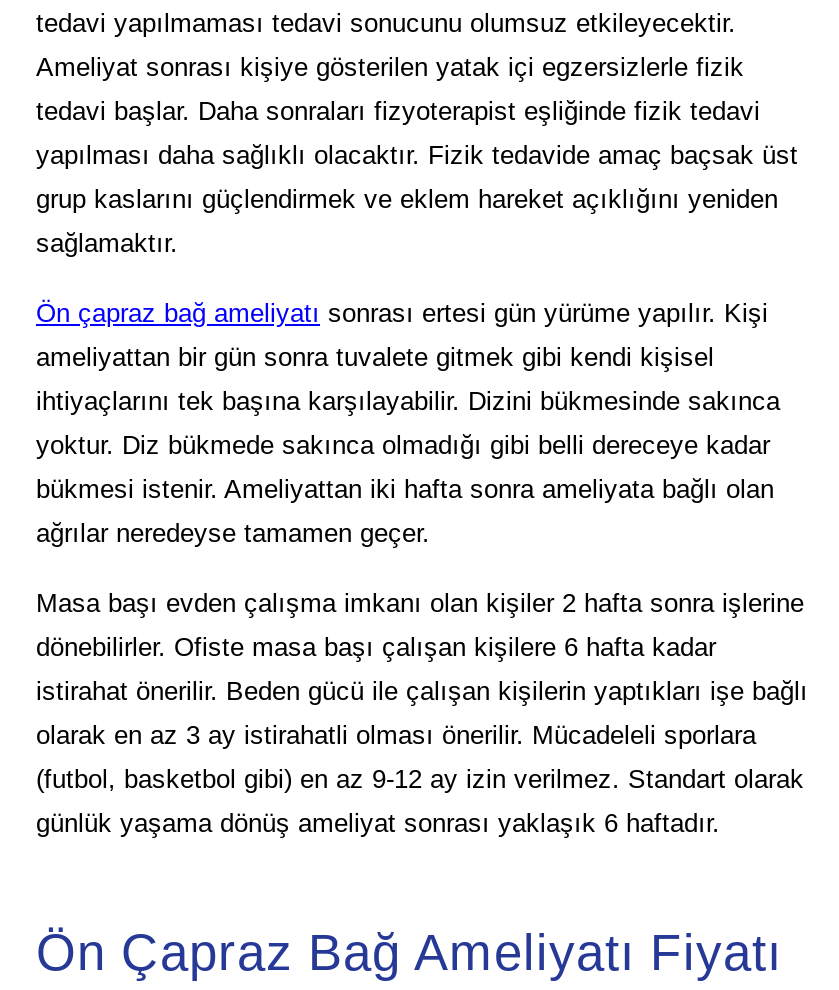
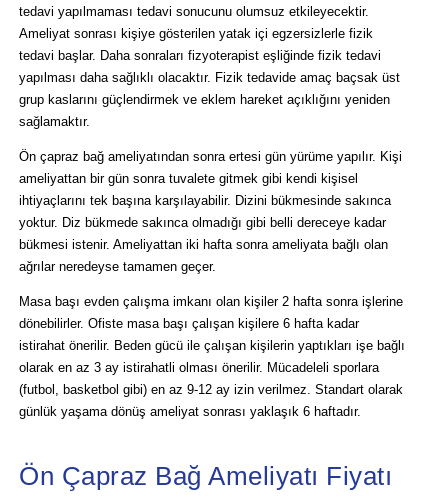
- Ön çapraz bağ ameliyatı sonrası ertesi gün yürüme yapılır. Kişi
+ Ön çapraz bağ ameliyatından sonra ertesi gün yürüme yapılır. Kişi
